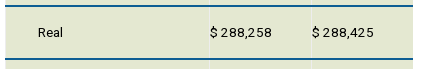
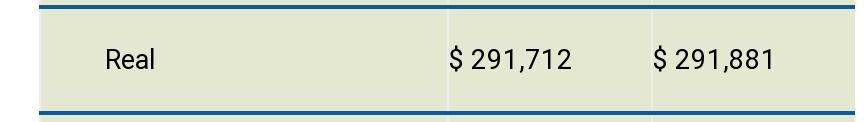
- $ 288,258
+ $ 291,712

- $ 288,425
+ $ 291,881
